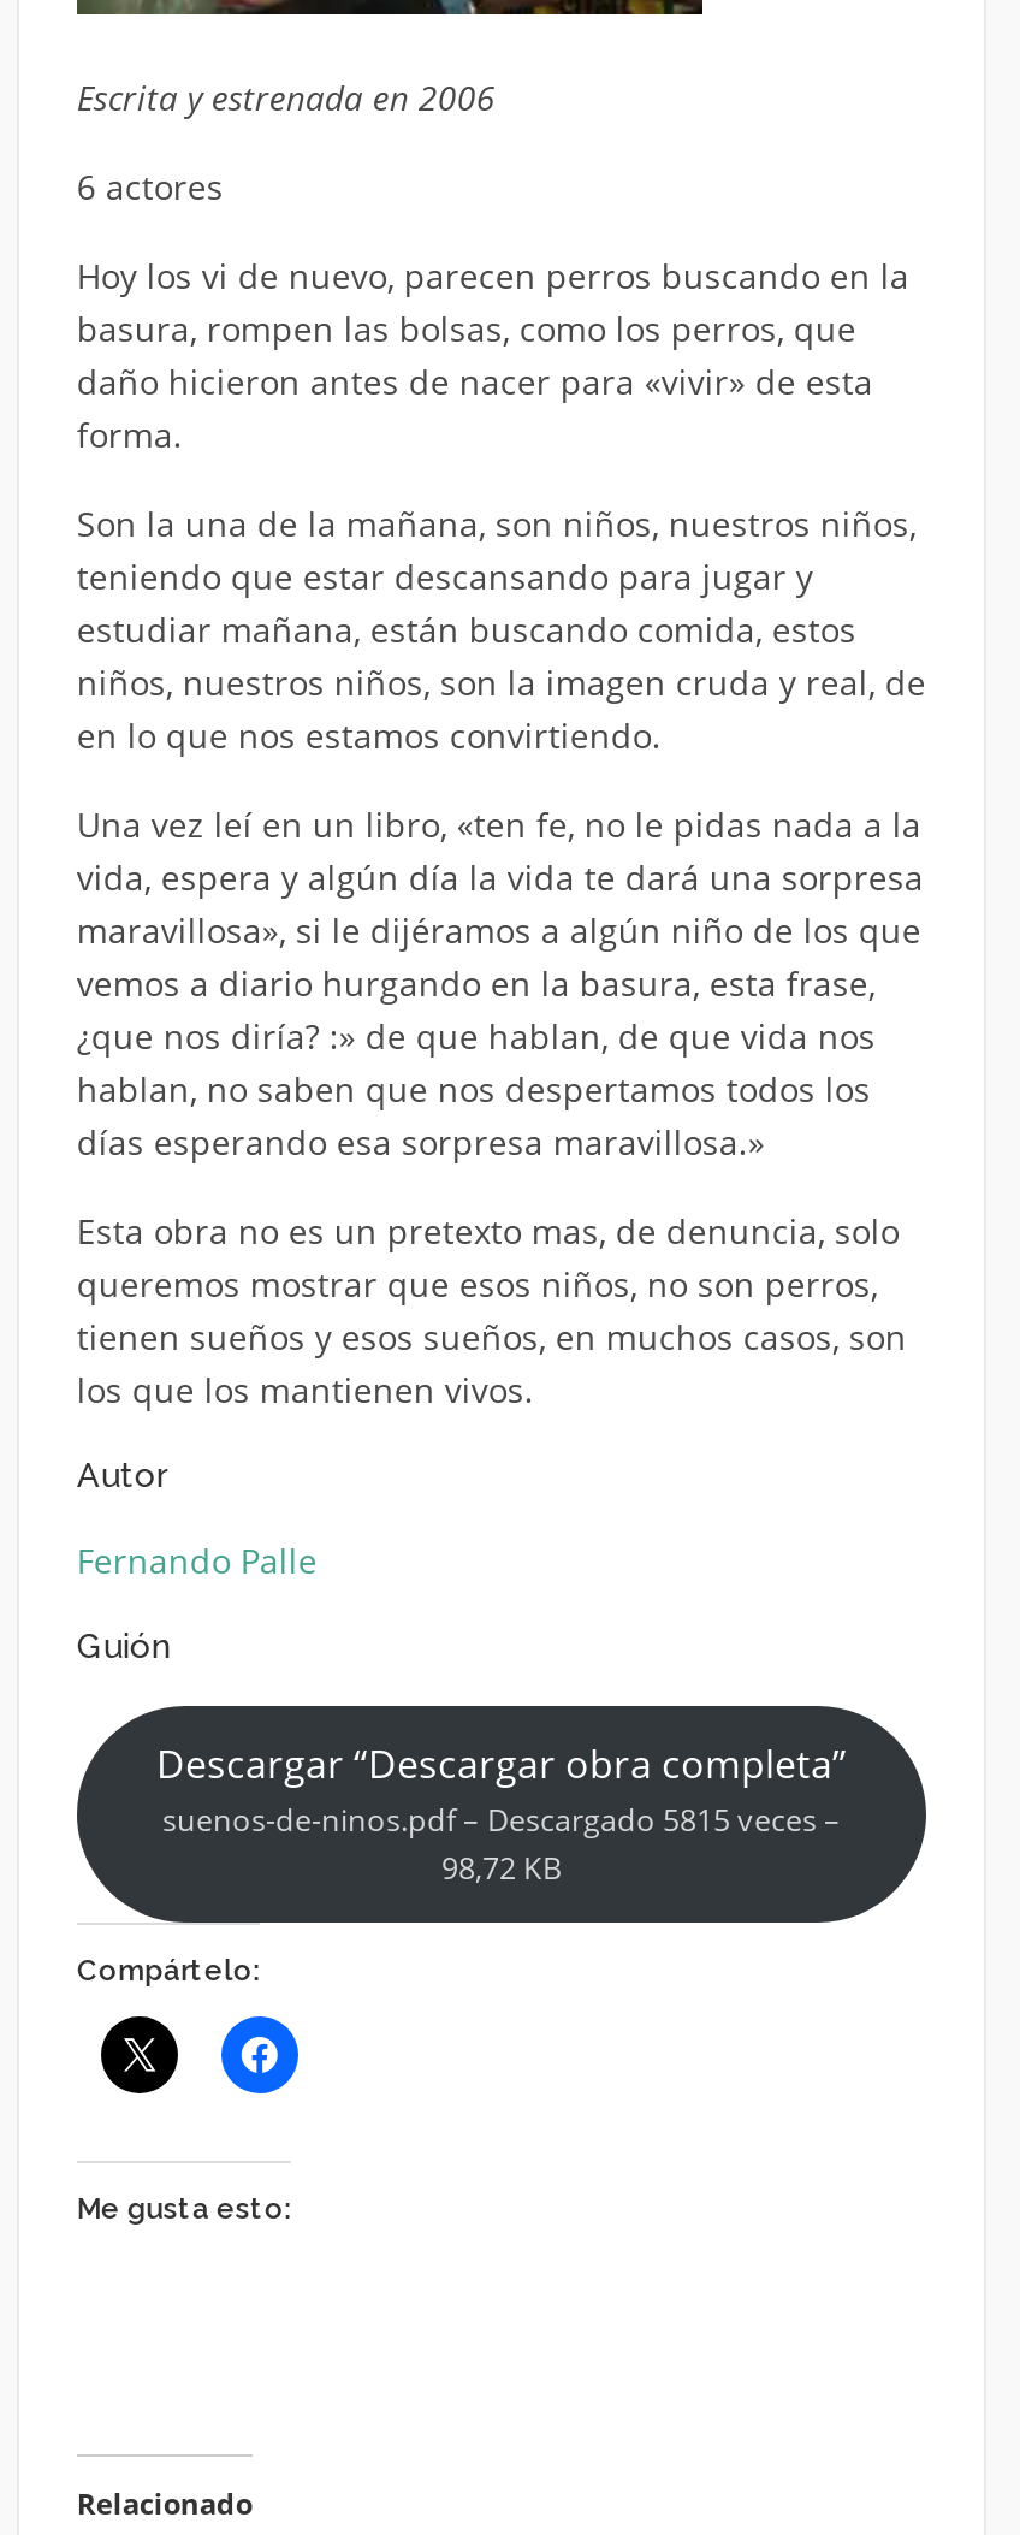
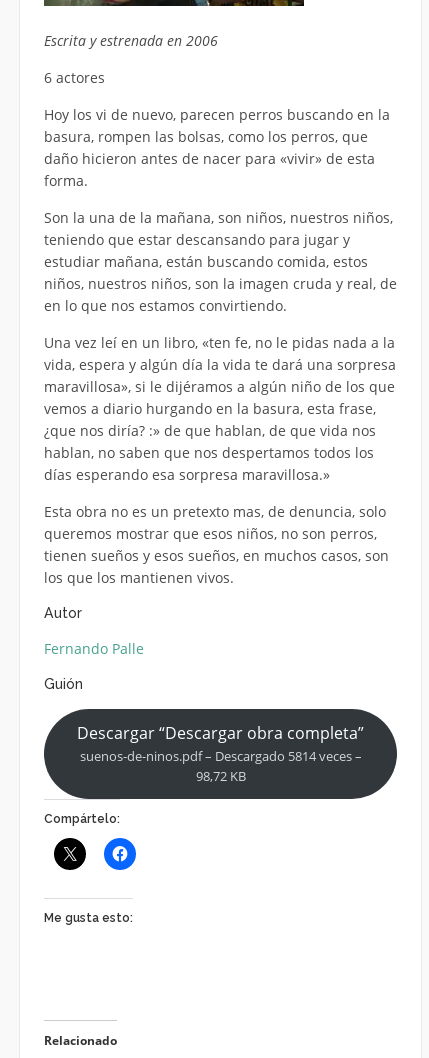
- suenos-de-ninos.pdf – Descargado 5815 veces –
+ suenos-de-ninos.pdf – Descargado 5814 veces –
